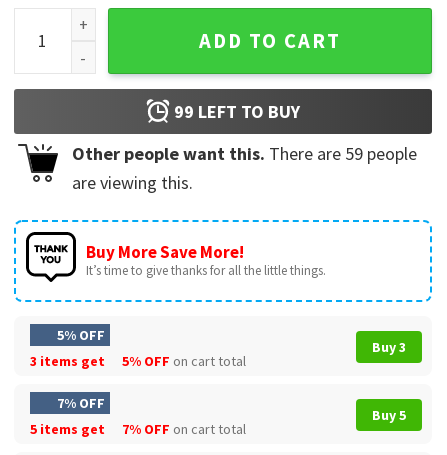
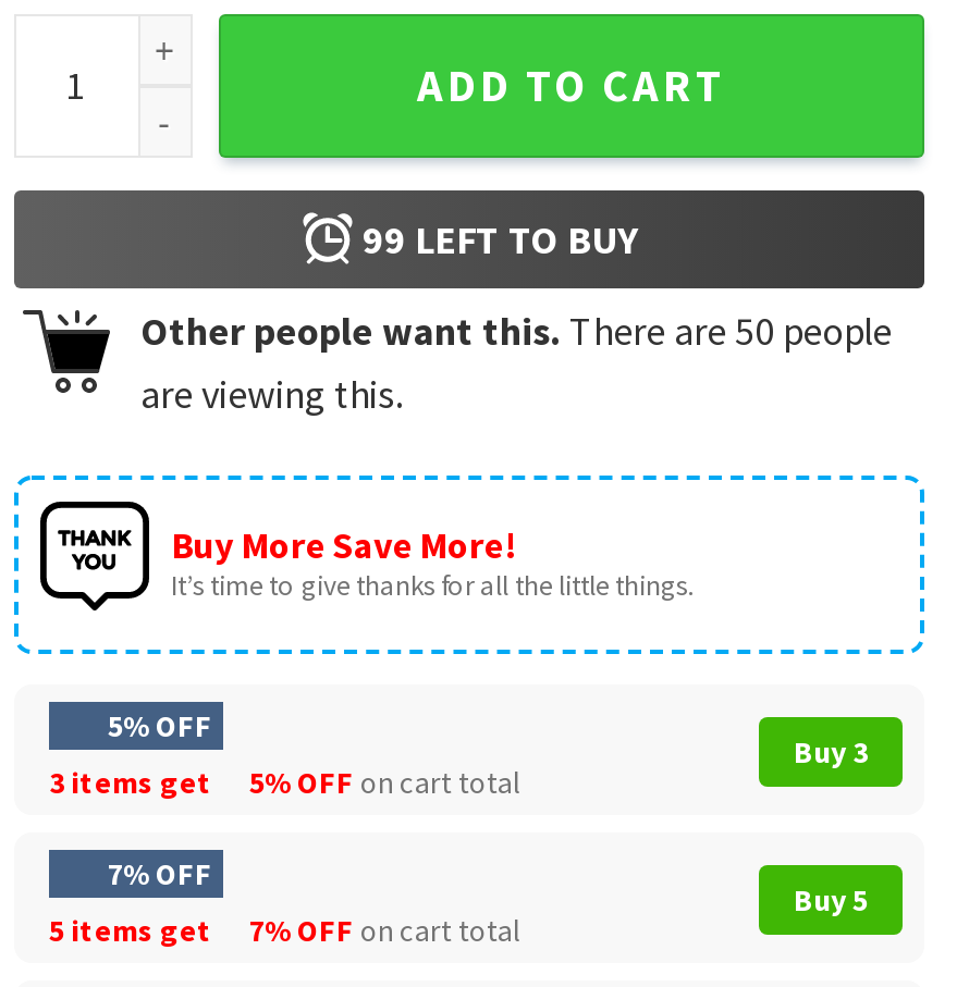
- Other people want this. There are 59 people
+ Other people want this. There are 50 people
